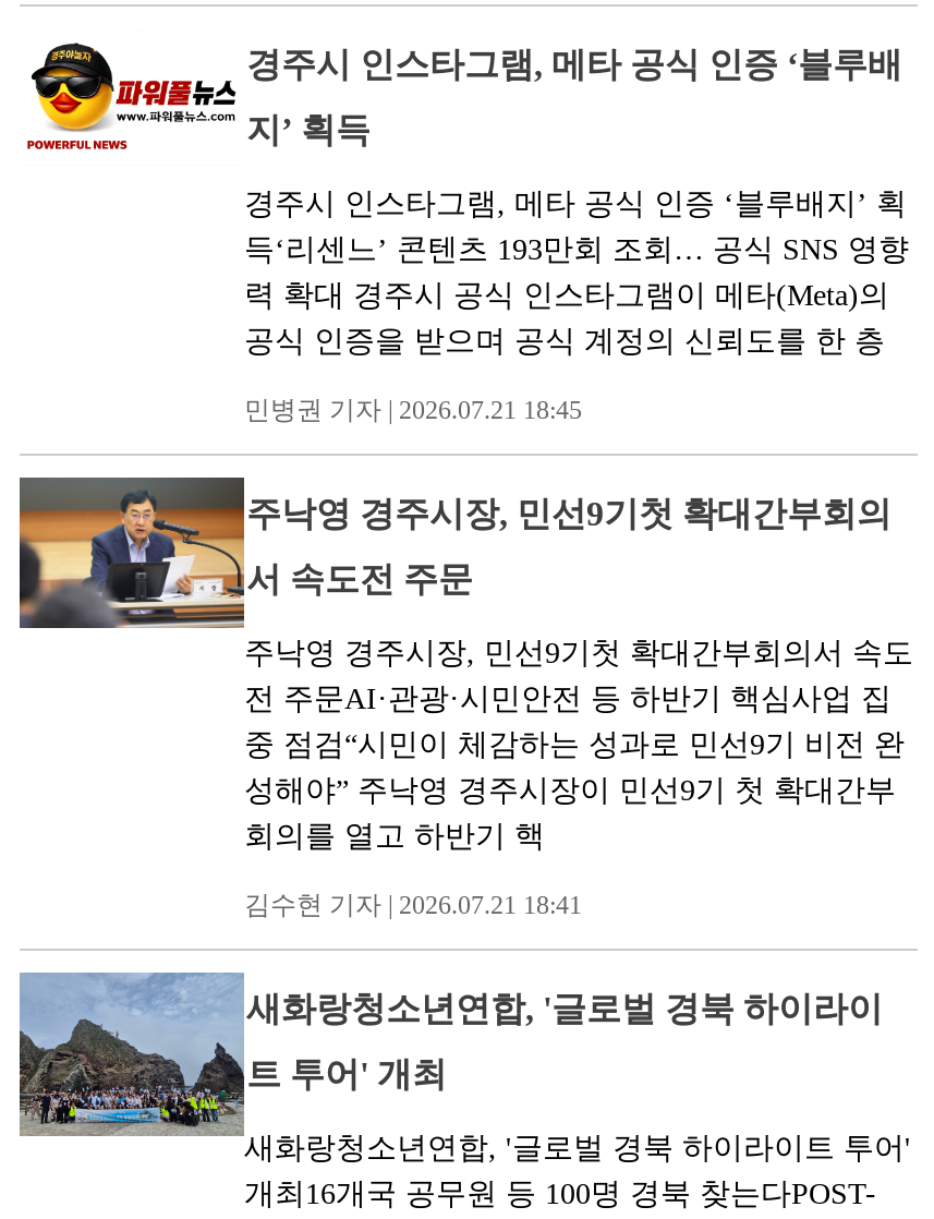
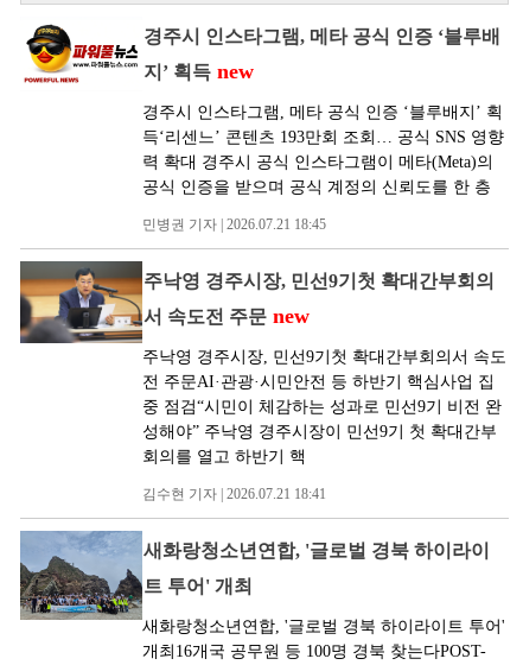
- 지’ 획득
+ 지’ 획득 new

- 서 속도전 주문
+ 서 속도전 주문 new
